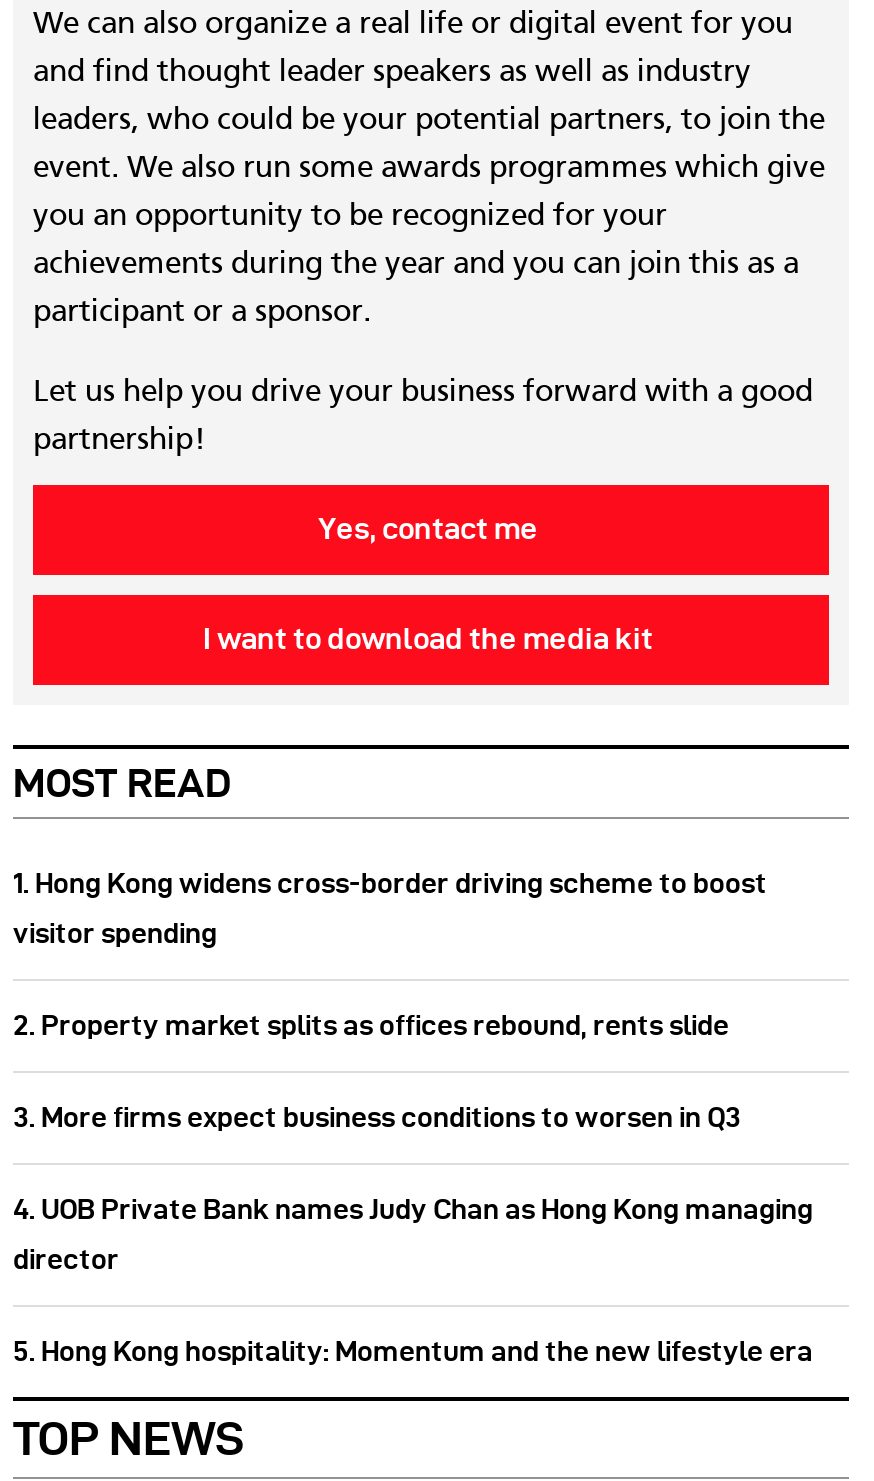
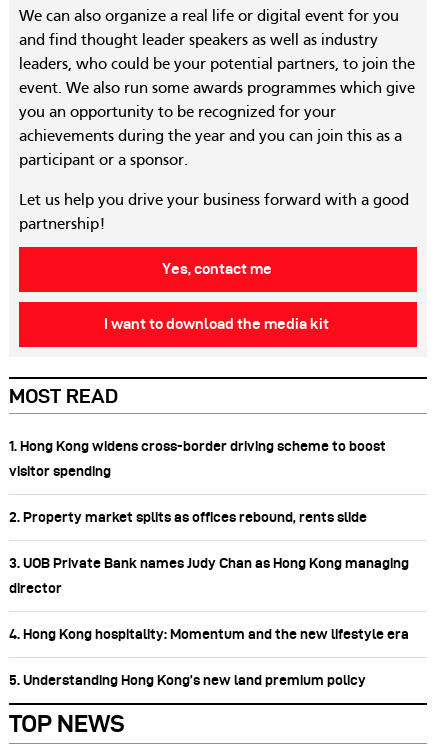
- 3. More firms expect business conditions to worsen in Q3
- 4. UOB Private Bank names Judy Chan as Hong Kong managing
+ 3. UOB Private Bank names Judy Chan as Hong Kong managing

moved up: director

- 5. Hong Kong hospitality: Momentum and the new lifestyle era
+ 4. Hong Kong hospitality: Momentum and the new lifestyle era
+ 5. Understanding Hong Kong’s new land premium policy
